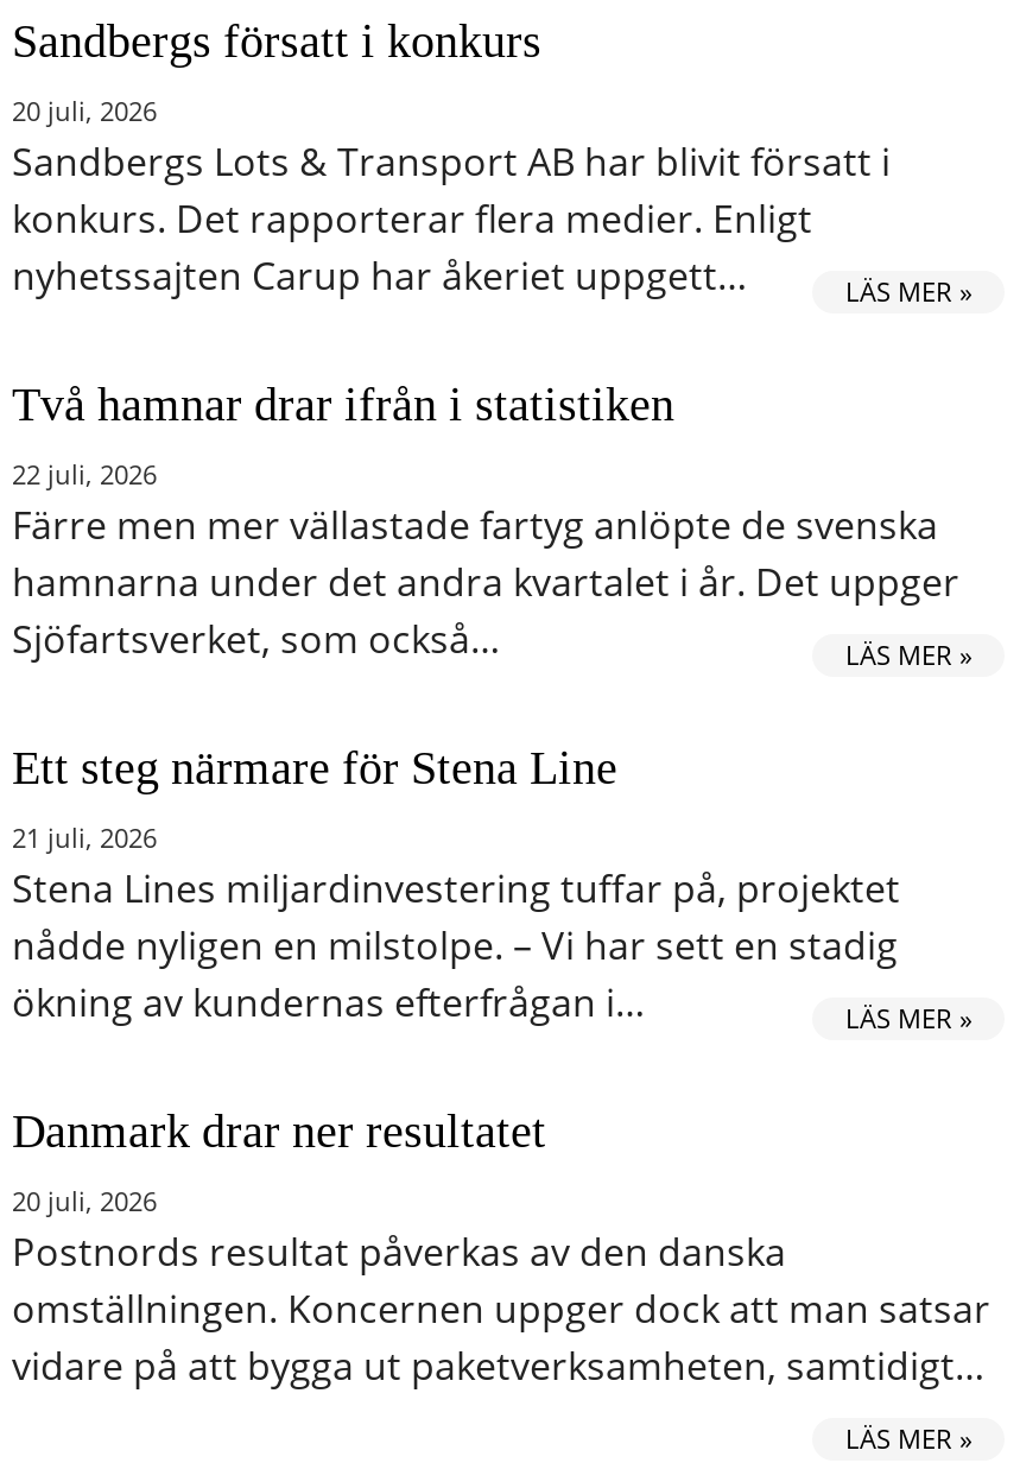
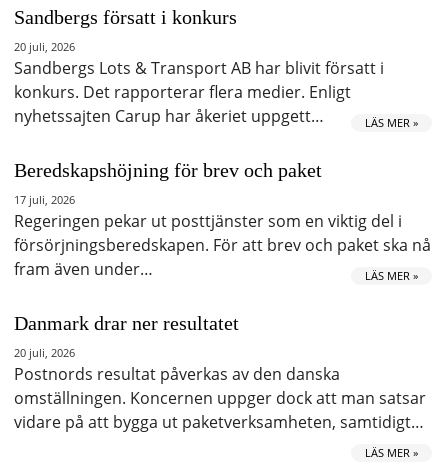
- Två hamnar drar ifrån i statistiken
- 22 juli, 2026
- Färre men mer vällastade fartyg anlöpte de svenska
- hamnarna under det andra kvartalet i år. Det uppger
- Sjöfartsverket, som också…
- LÄS MER »
- Ett steg närmare för Stena Line
- 21 juli, 2026
- Stena Lines miljardinvestering tuffar på, projektet
- nådde nyligen en milstolpe. – Vi har sett en stadig
- ökning av kundernas efterfrågan i…
+ Beredskapshöjning för brev och paket
+ 17 juli, 2026
+ Regeringen pekar ut posttjänster som en viktig del i
+ försörjningsberedskapen. För att brev och paket ska nå
+ fram även under…
